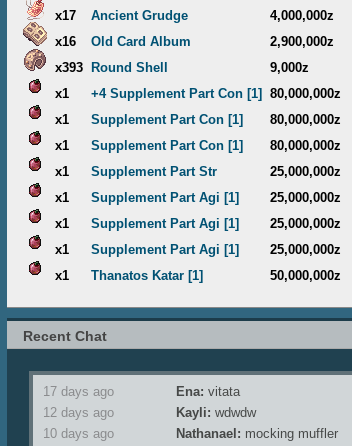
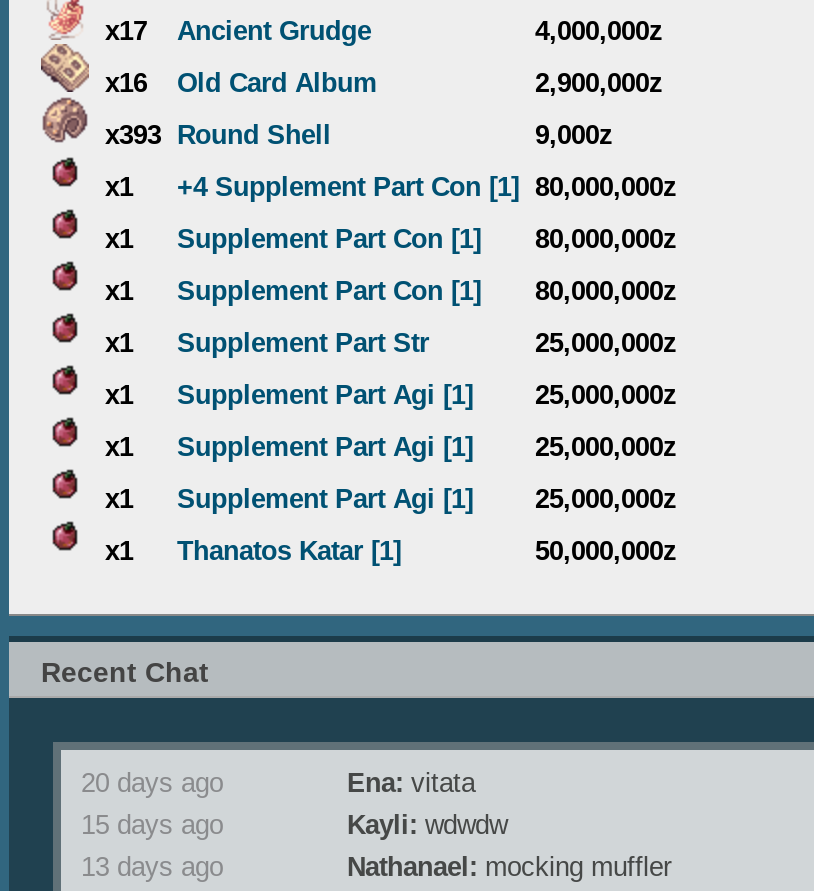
- 17 days ago
+ 20 days ago

- 12 days ago
+ 15 days ago

- 10 days ago
+ 13 days ago
